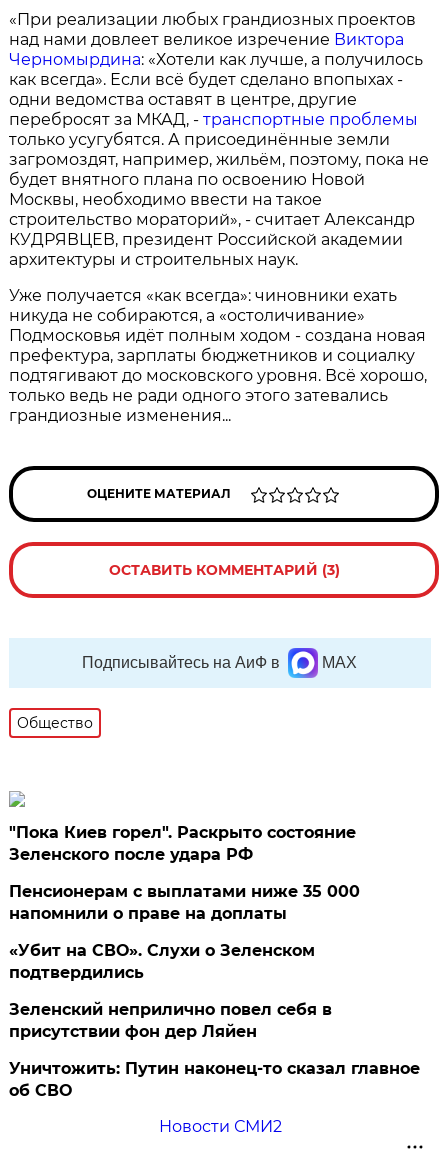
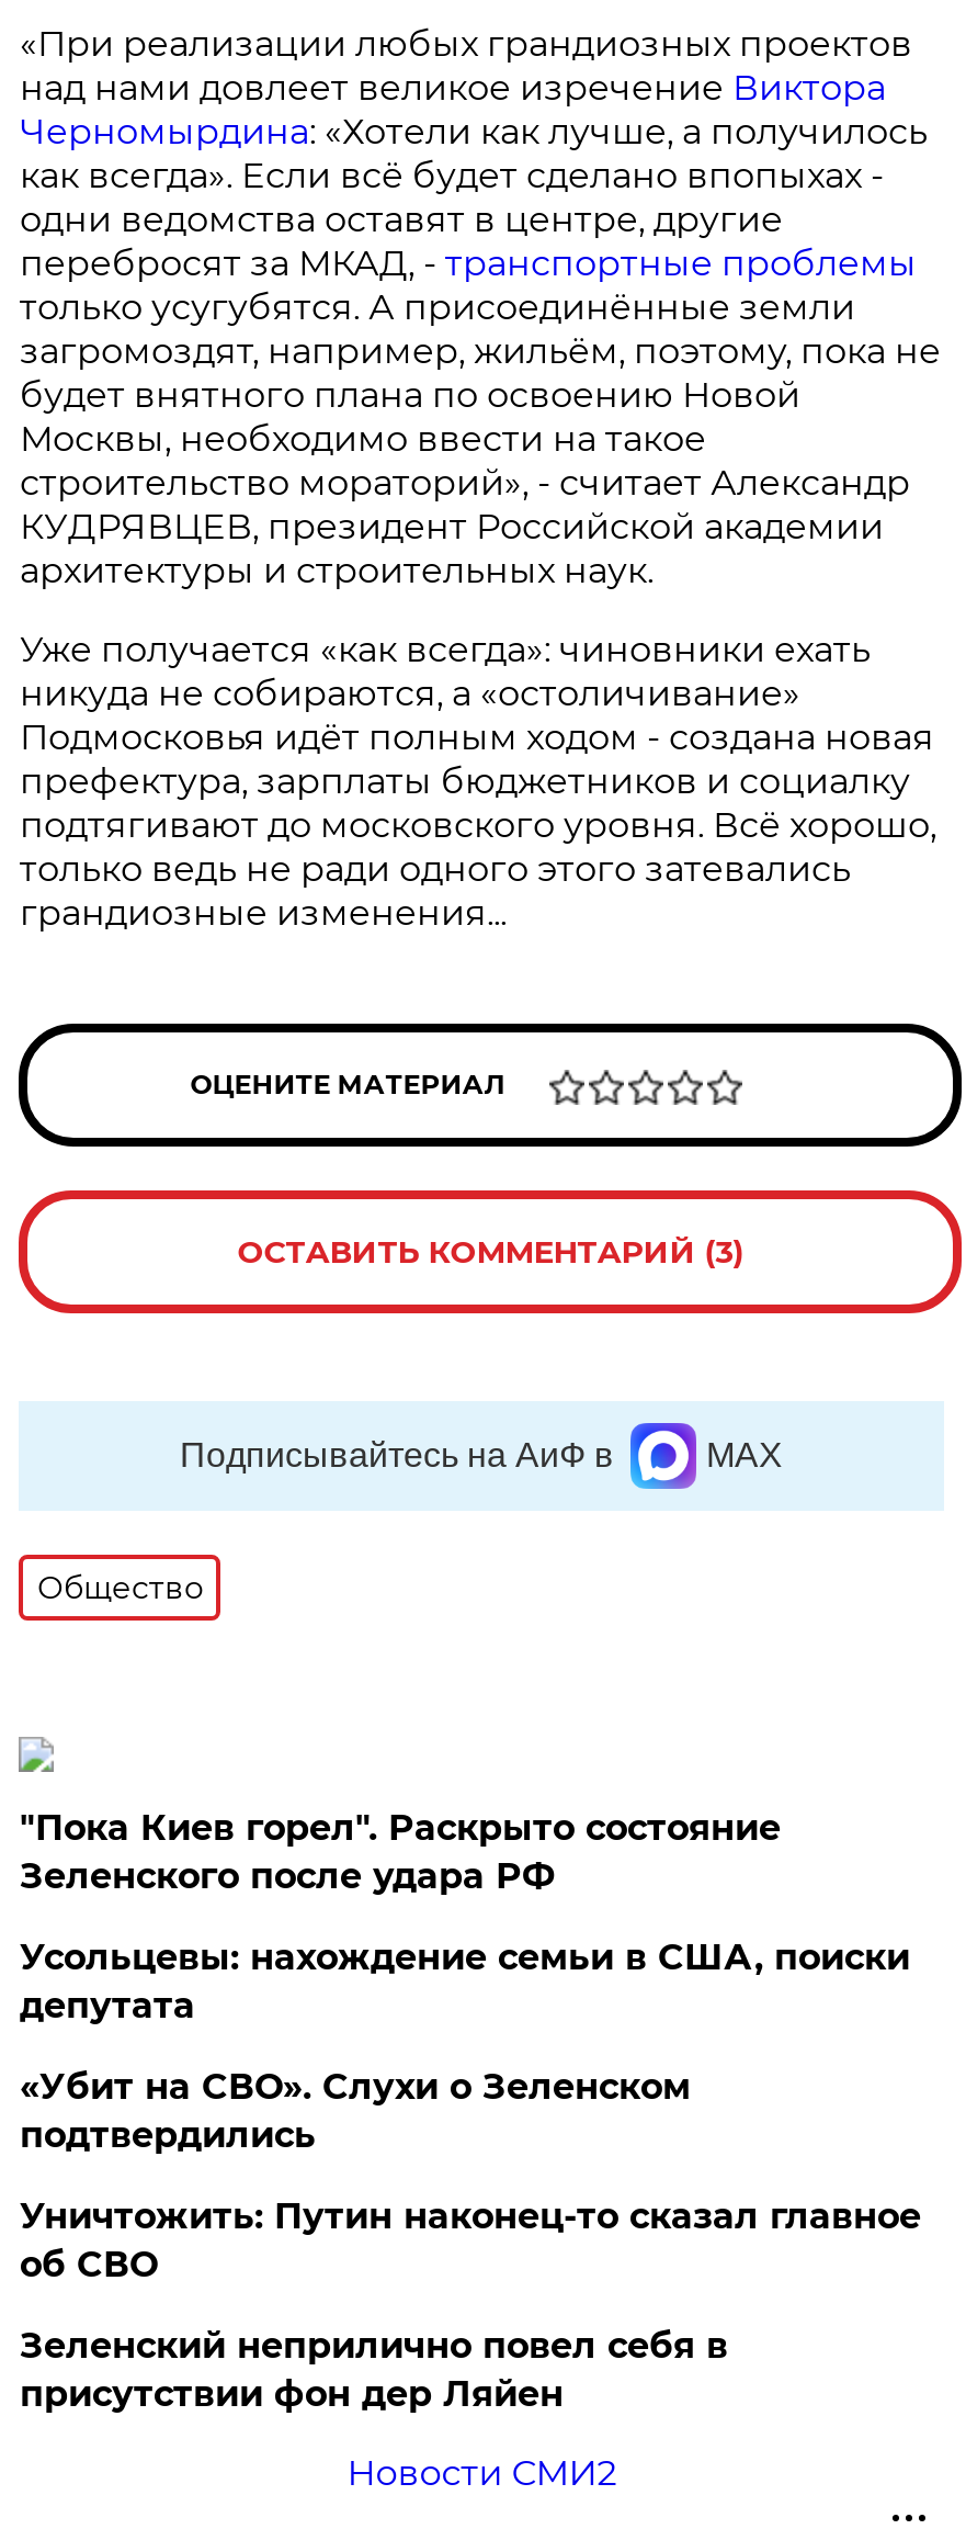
- Пенсионерам с выплатами ниже 35 000
- напомнили о праве на доплаты
+ Усольцевы: нахождение семьи в США, поиски
+ депутата

moved down: Зеленский неприлично повел cебя в | присутствии фон дер Ляйен

moved up: Уничтожить: Путин наконец-то сказал главное | об СВО
